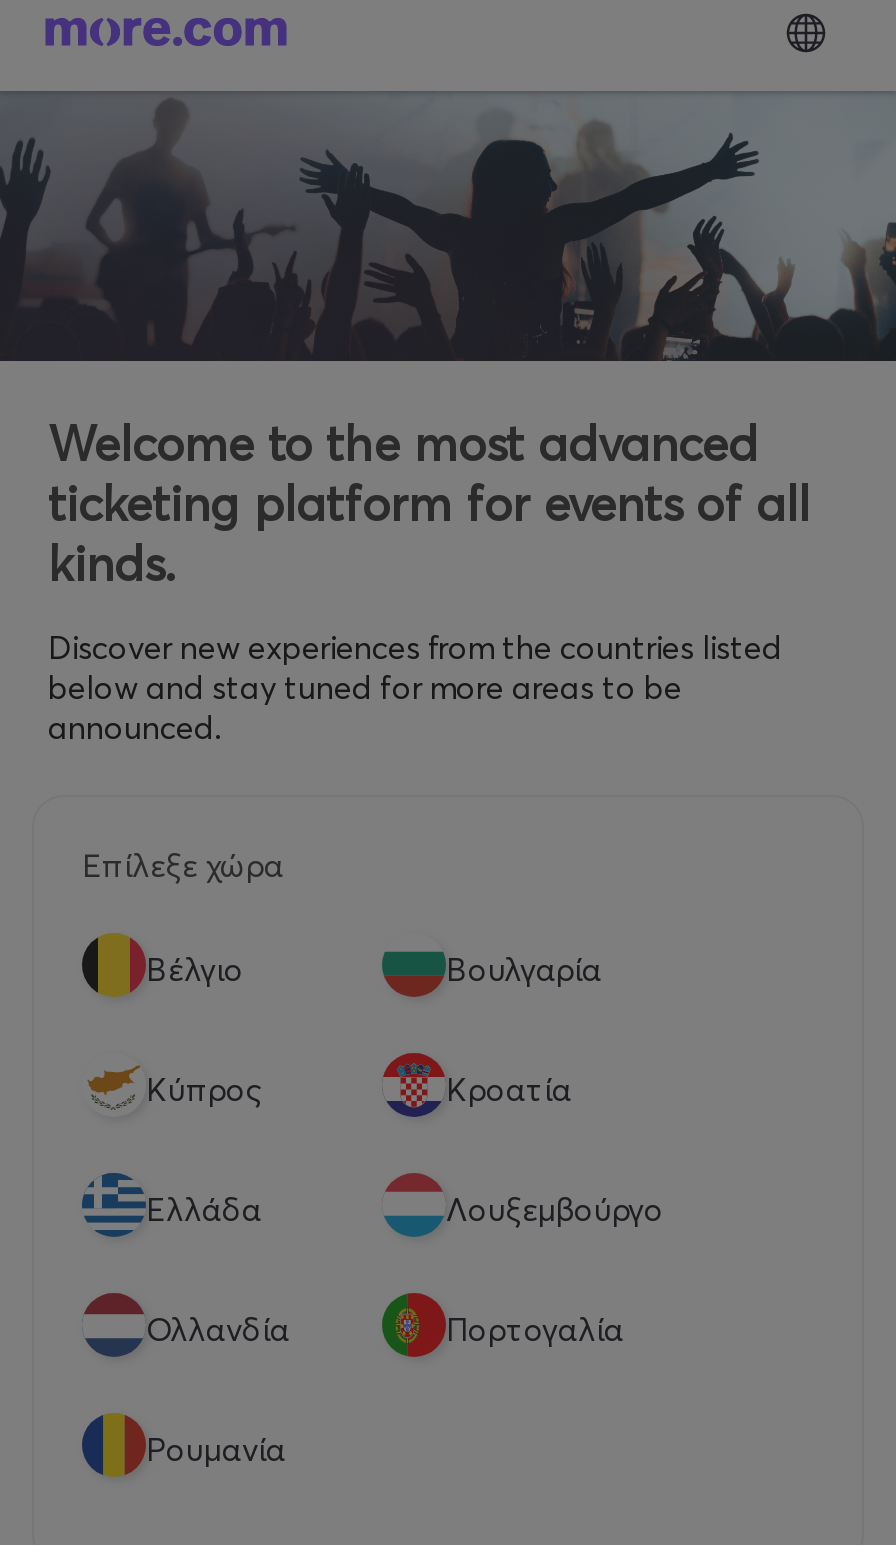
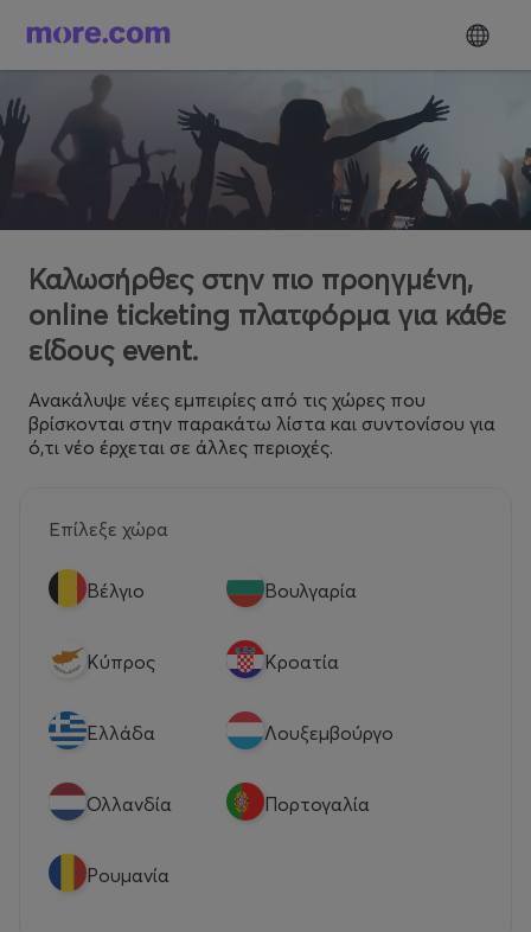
- Welcome to the most advanced
- ticketing platform for events of all
- kinds.
+ Καλωσήρθες στην πιο προηγμένη,
+ online ticketing πλατφόρμα για κάθε
+ είδους event.

- Discover new experiences from the countries listed
- below and stay tuned for more areas to be
- announced.
+ Ανακάλυψε νέες εμπειρίες από τις χώρες που
+ βρίσκονται στην παρακάτω λίστα και συντονίσου για
+ ό,τι νέο έρχεται σε άλλες περιοχές.
